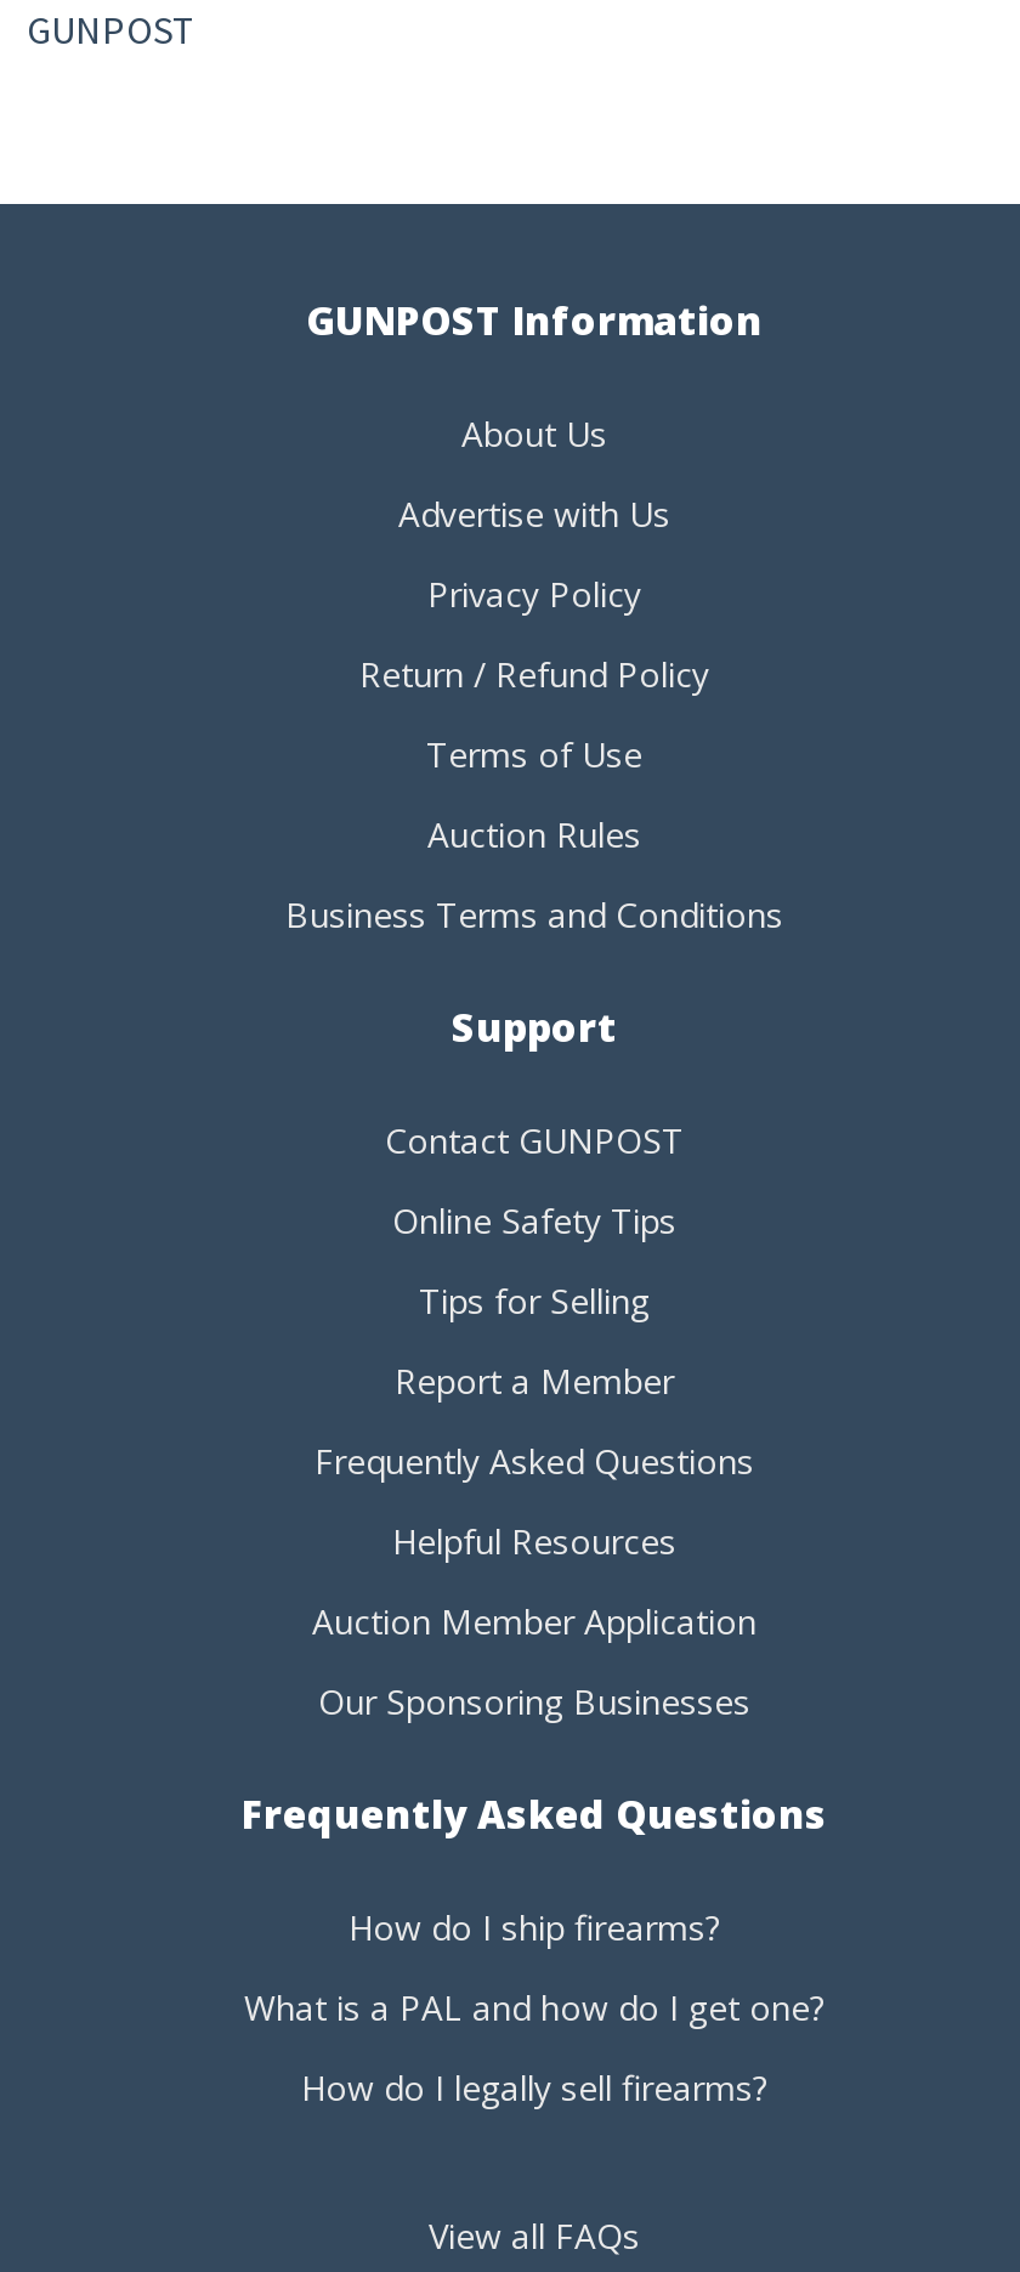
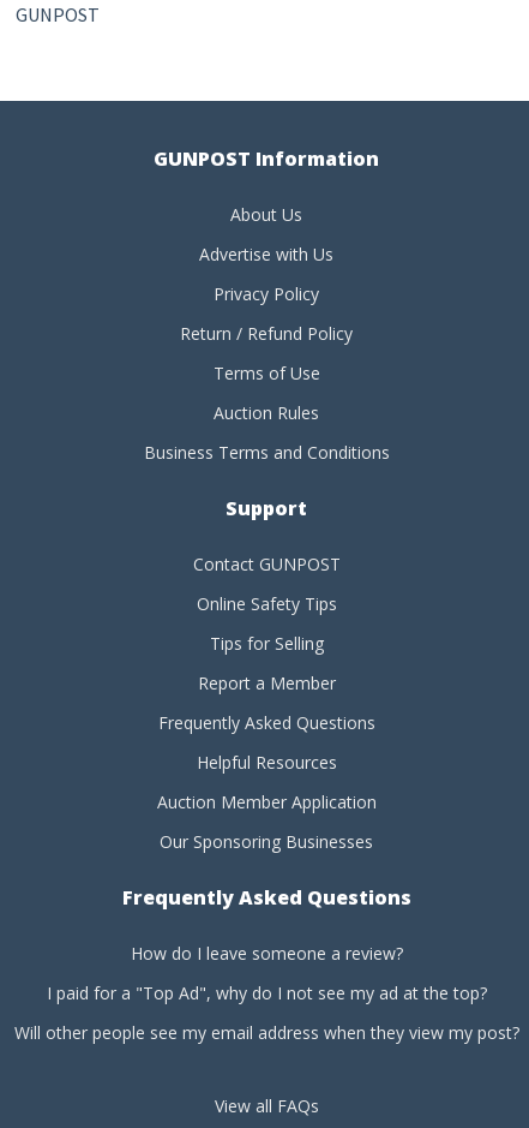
- How do I ship firearms?
+ How do I leave someone a review?

- What is a PAL and how do I get one?
+ I paid for a "Top Ad", why do I not see my ad at the top?

- How do I legally sell firearms?
+ Will other people see my email address when they view my post?
